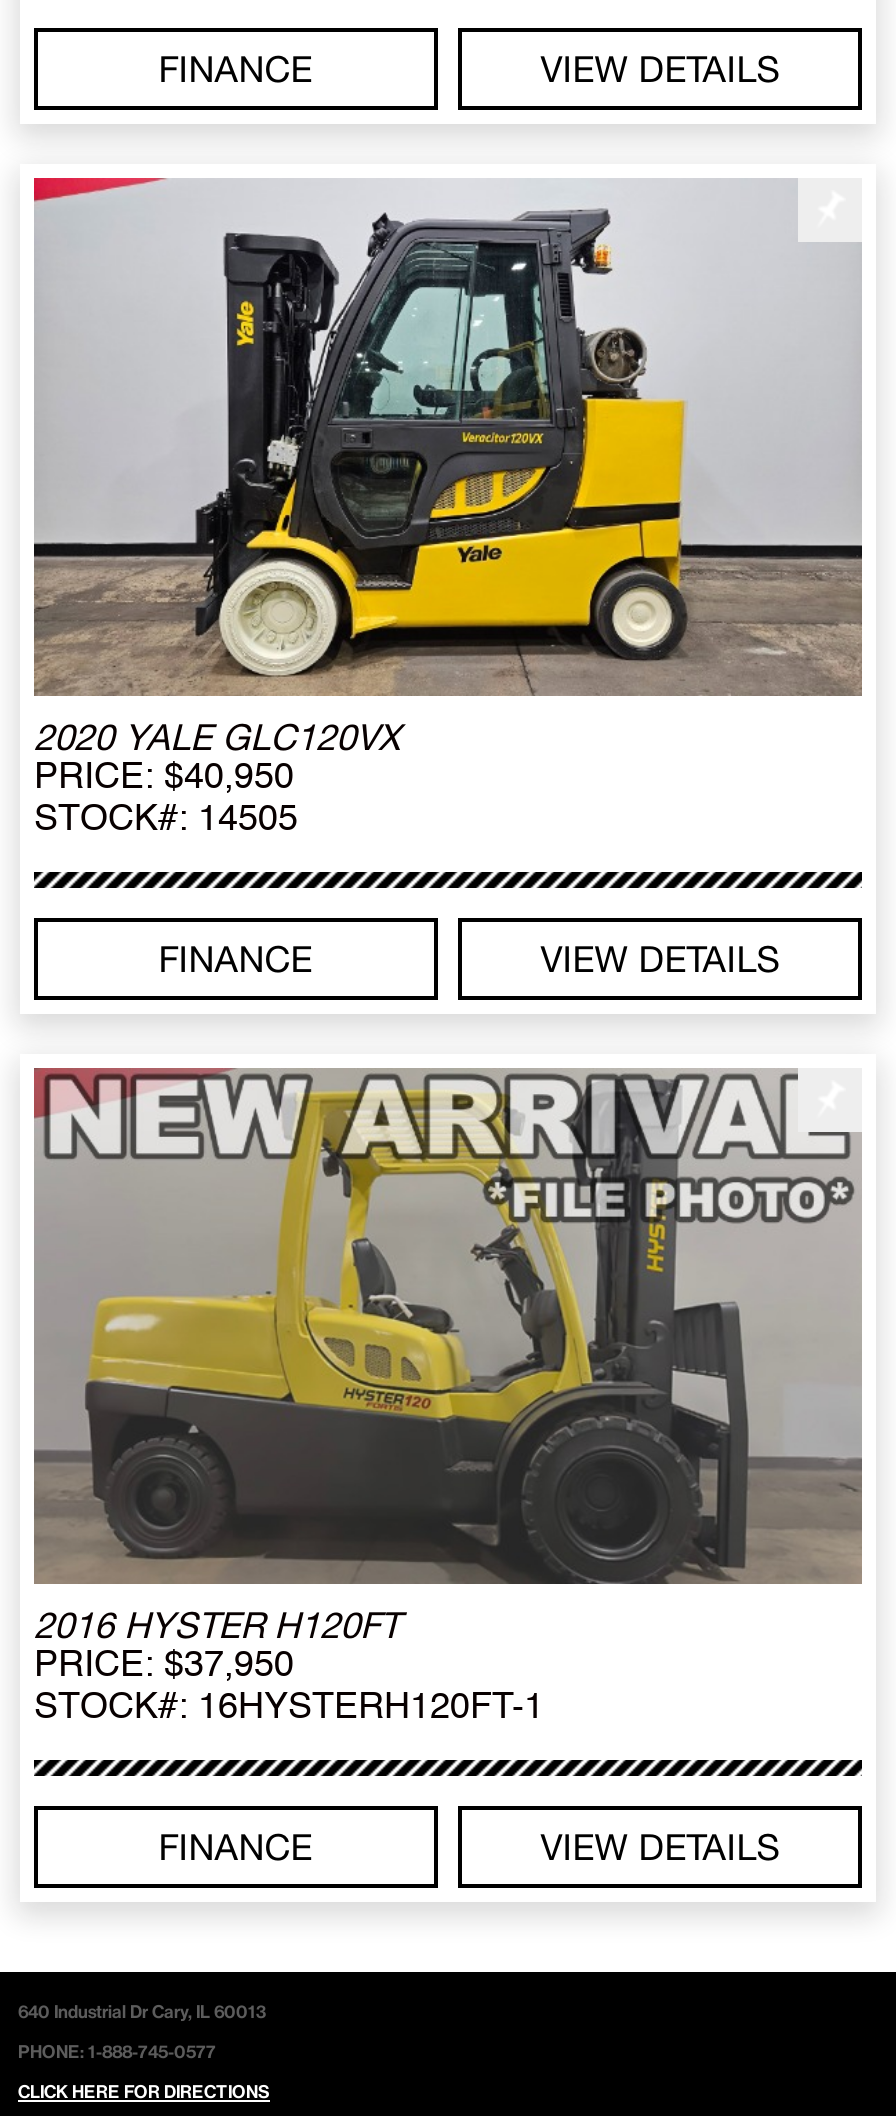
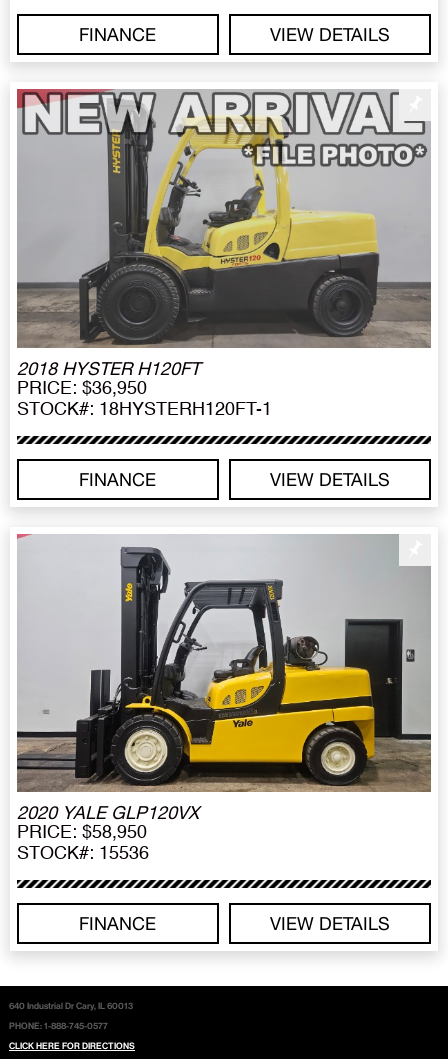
- [image]
- 2020 YALE GLC120VX
- PRICE: $40,950
- STOCK#: 14505
+ [image]
+ 2018 HYSTER H120FT
+ PRICE: $36,950
+ STOCK#: 18HYSTERH120FT-1

- [image]
- 2016 HYSTER H120FT
- PRICE: $37,950
- STOCK#: 16HYSTERH120FT-1
+ [image]
+ 2020 YALE GLP120VX
+ PRICE: $58,950
+ STOCK#: 15536
